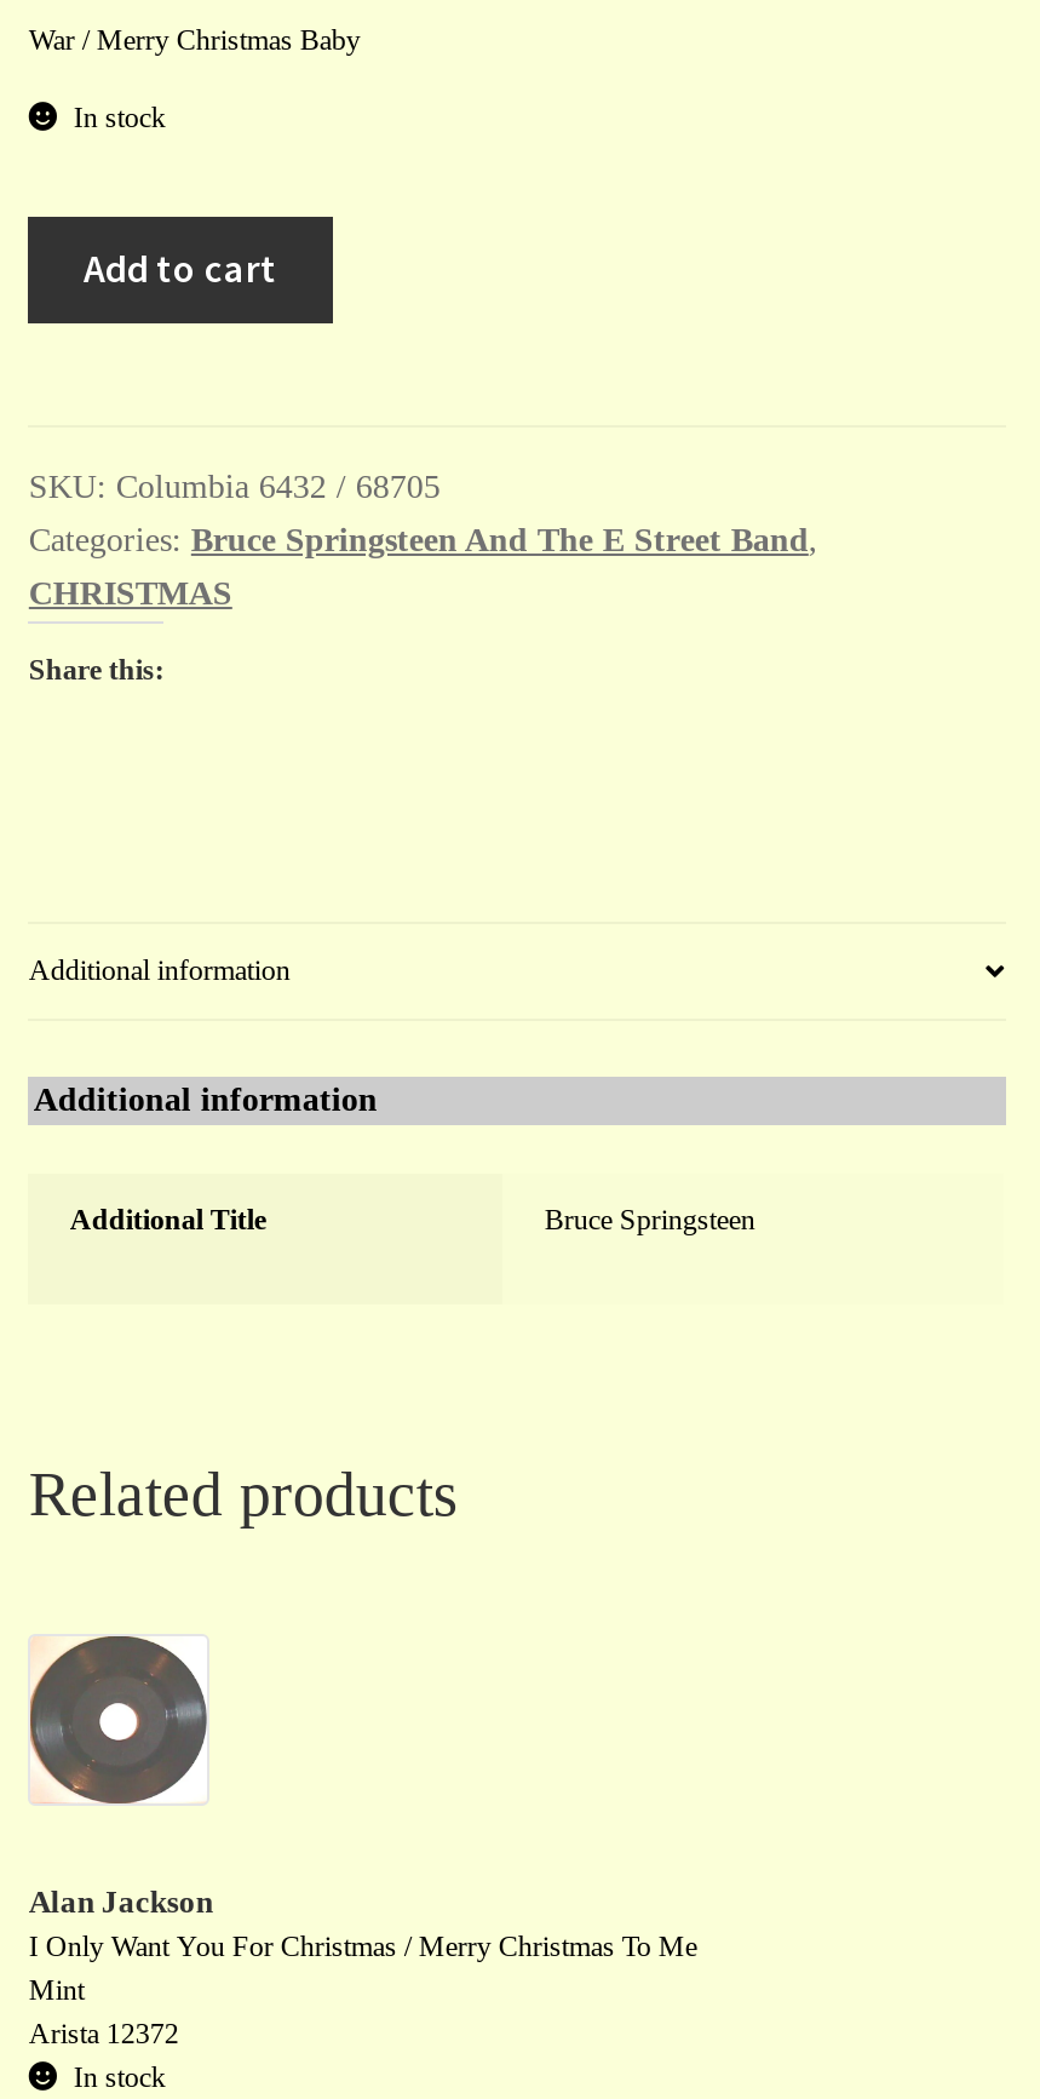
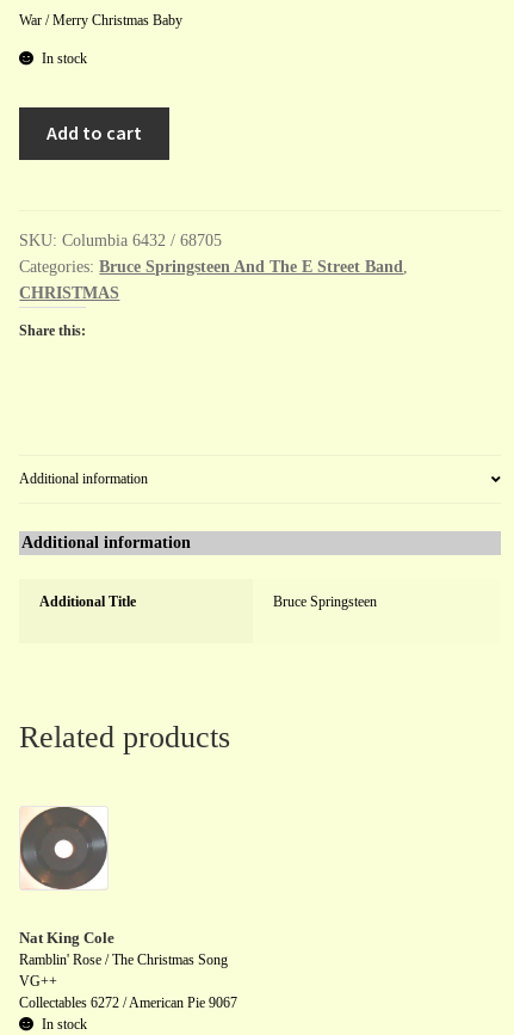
- Alan Jackson
- I Only Want You For Christmas / Merry Christmas To Me
- Mint
- Arista 12372
+ Nat King Cole
+ Ramblin' Rose / The Christmas Song
+ VG++
+ Collectables 6272 / American Pie 9067
